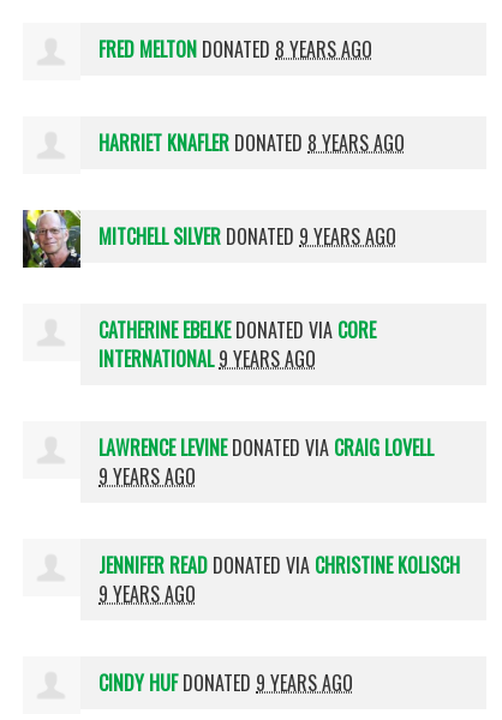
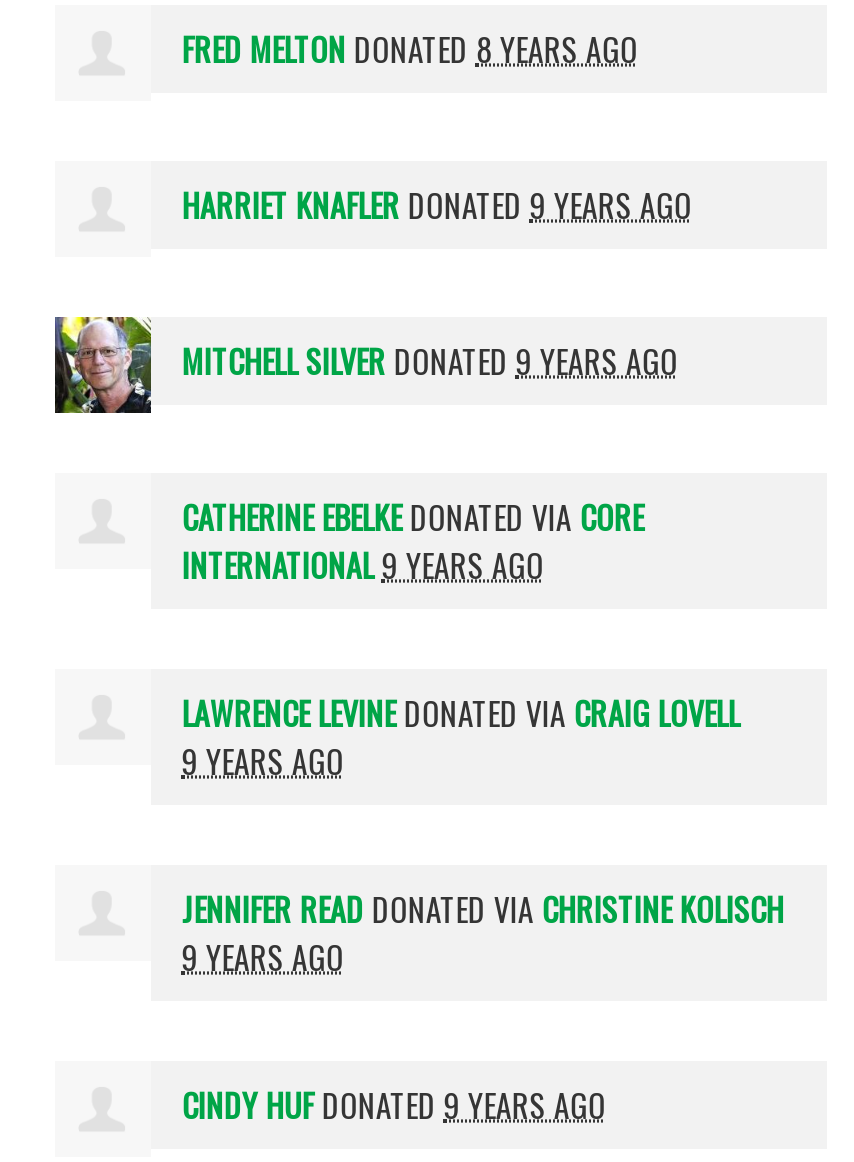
- HARRIET KNAFLER DONATED 8 YEARS AGO
+ HARRIET KNAFLER DONATED 9 YEARS AGO
